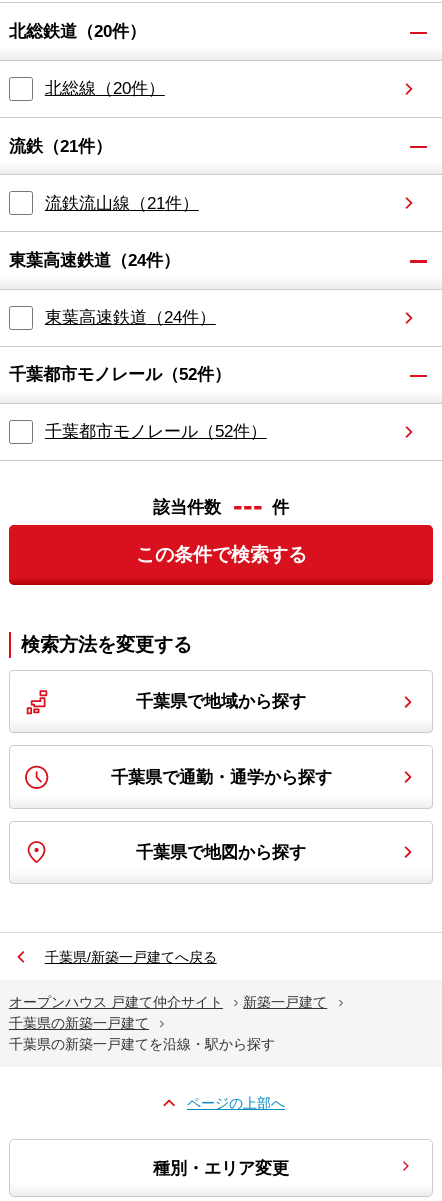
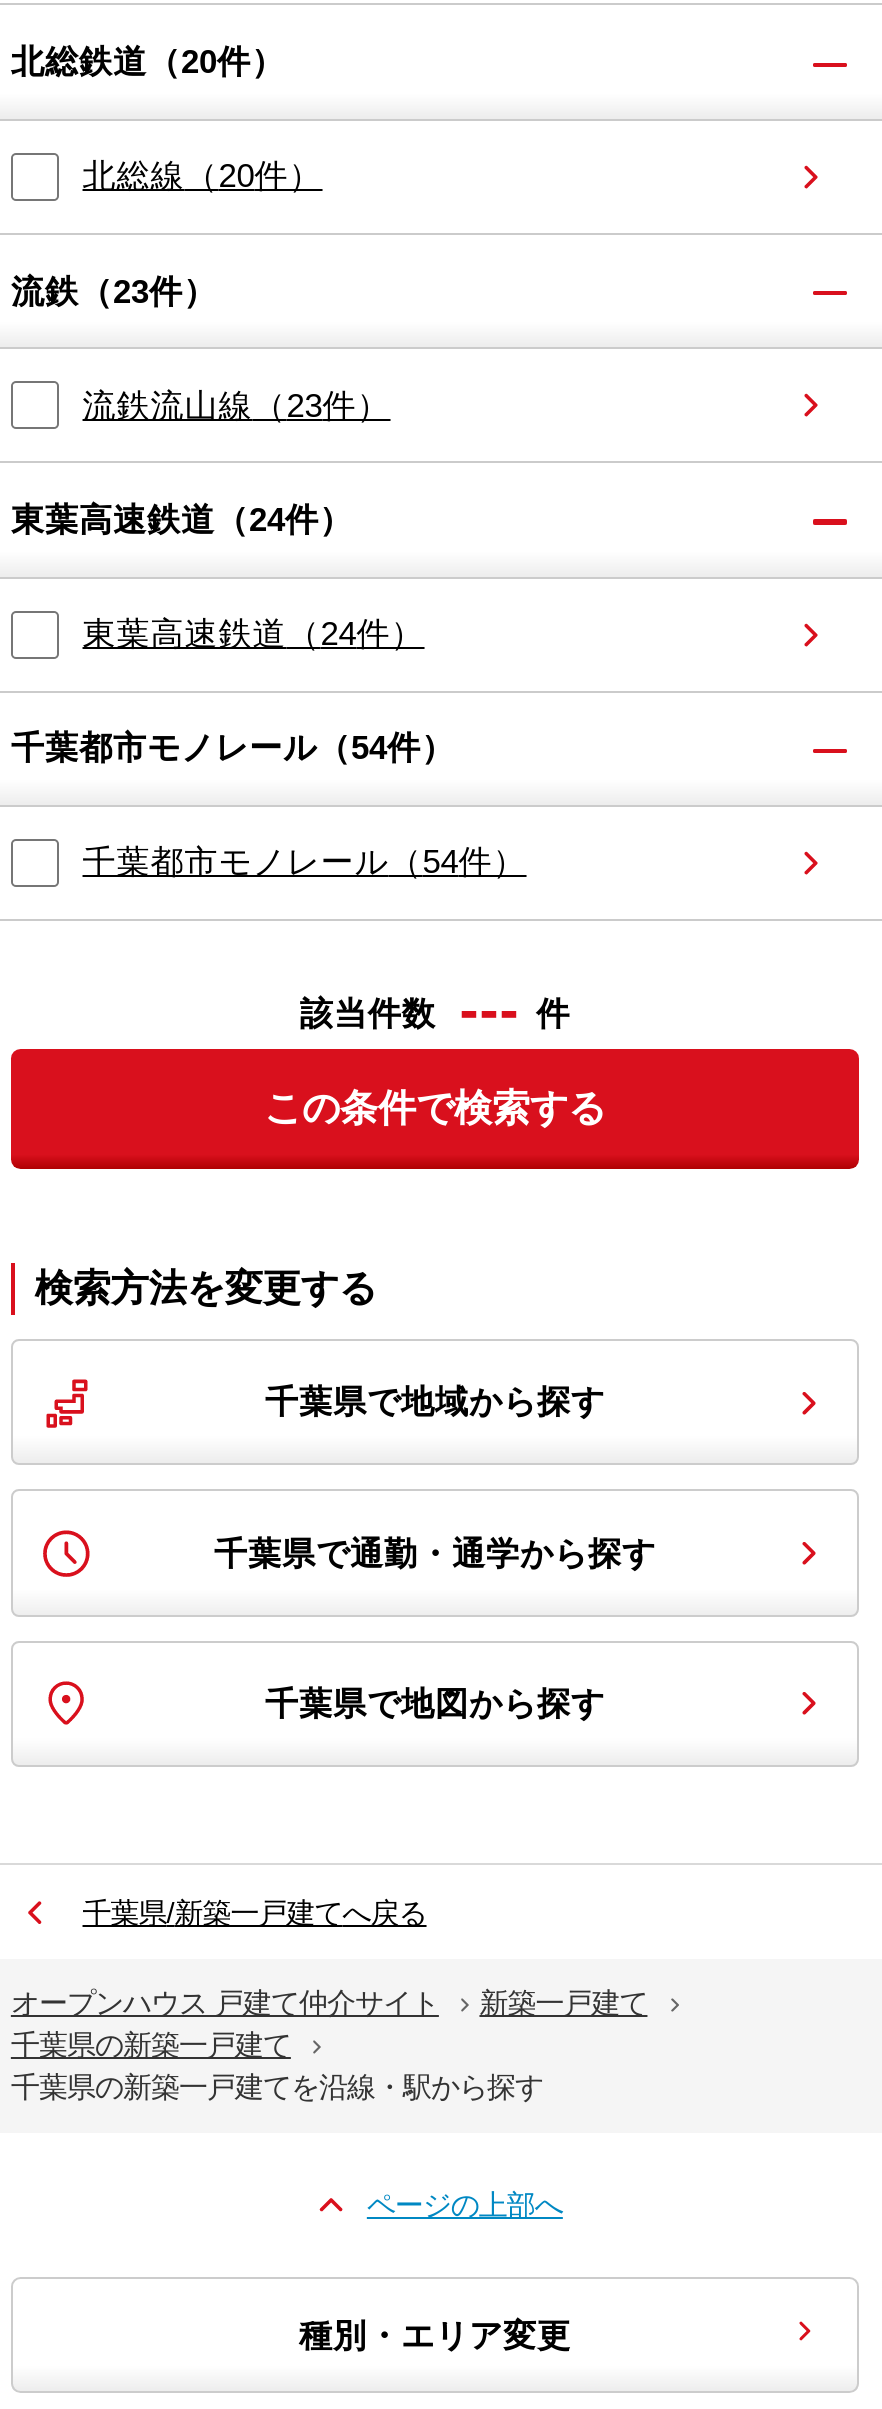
- 流鉄（21件）
+ 流鉄（23件）

- 流鉄流山線（21件）
+ 流鉄流山線（23件）

- 千葉都市モノレール（52件）
+ 千葉都市モノレール（54件）

- 千葉都市モノレール（52件）
+ 千葉都市モノレール（54件）
